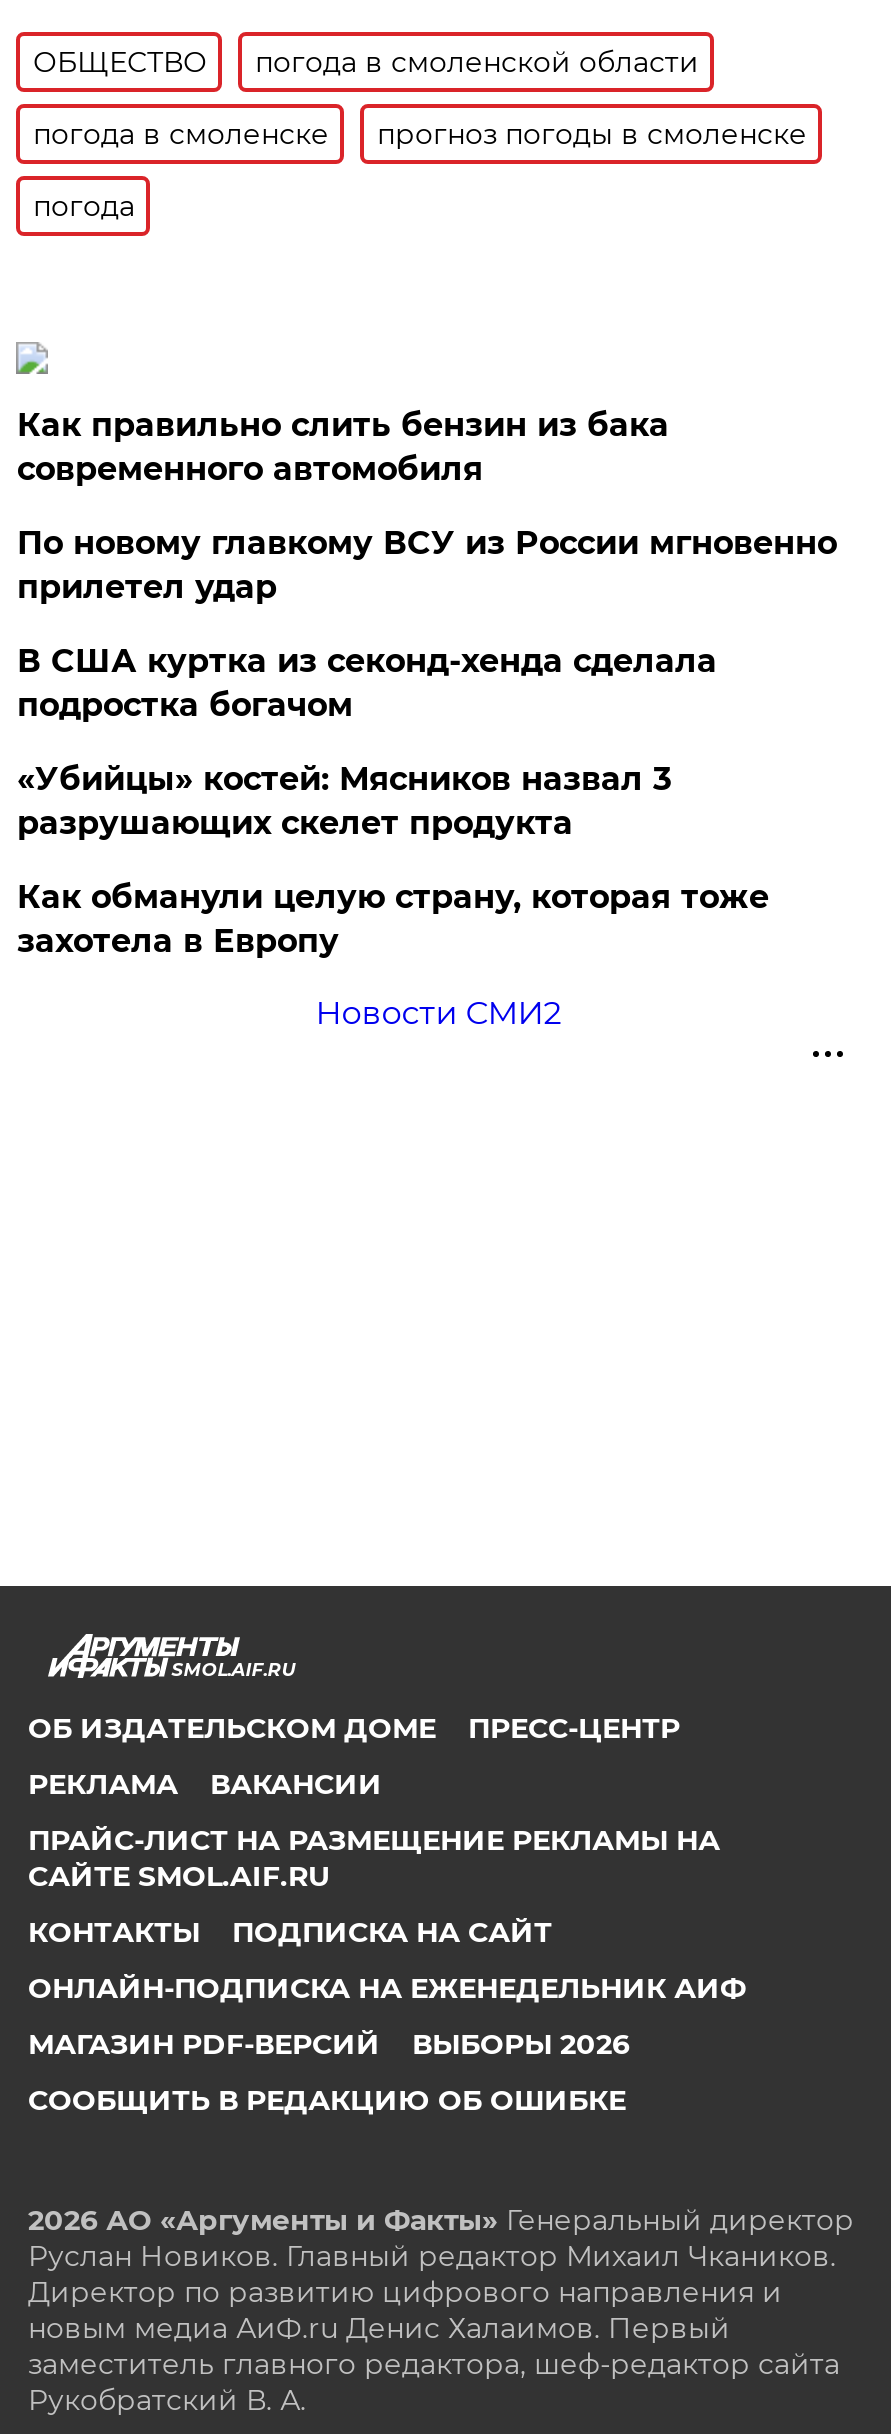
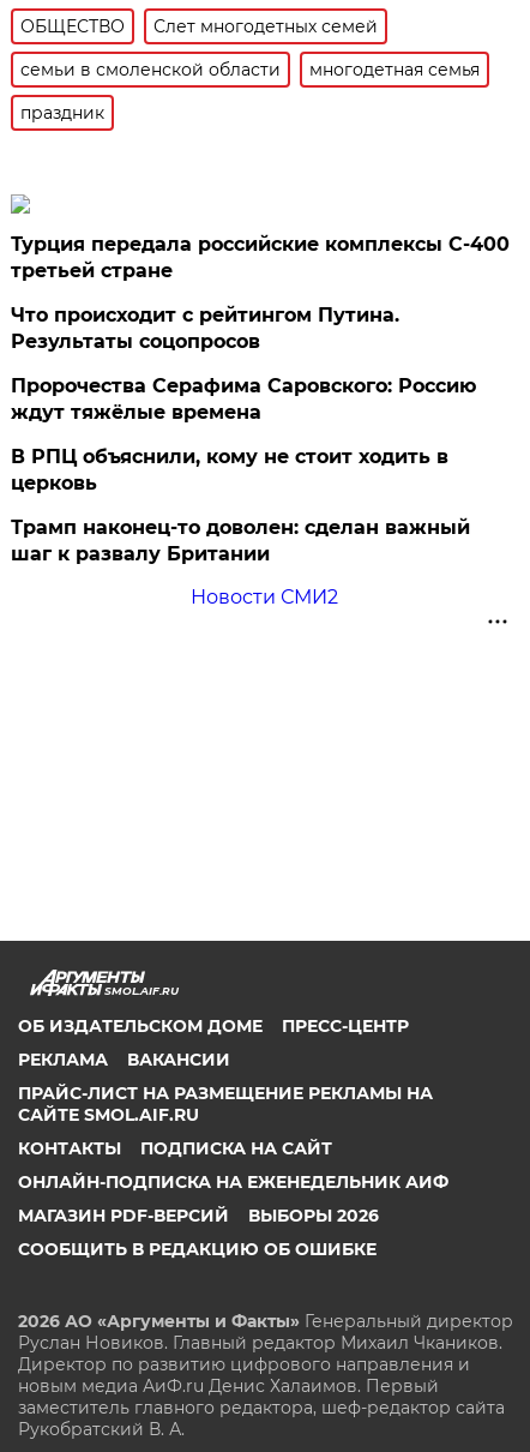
- погода в смоленской области
+ Слет многодетных семей

- погода в смоленске
- прогноз погоды в смоленске
+ семьи в смоленской области
+ многодетная семья

- погода
+ праздник

- Как правильно слить бензин из бака
- современного автомобиля
+ Турция передала российские комплексы С-400
+ третьей стране

- По новому главкому ВСУ из России мгновенно
- прилетел удар
+ Что происходит с рейтингом Путина.
+ Результаты соцопросов

- В США куртка из секонд-хенда сделала
- подростка богачом
+ Пророчества Серафима Саровского: Россию
+ ждут тяжёлые времена

- «Убийцы» костей: Мясников назвал 3
- разрушающих скелет продукта
+ В РПЦ объяснили, кому не стоит ходить в
+ церковь

- Как обманули целую страну, которая тоже
- захотела в Европу
+ Трамп наконец-то доволен: сделан важный
+ шаг к развалу Британии
